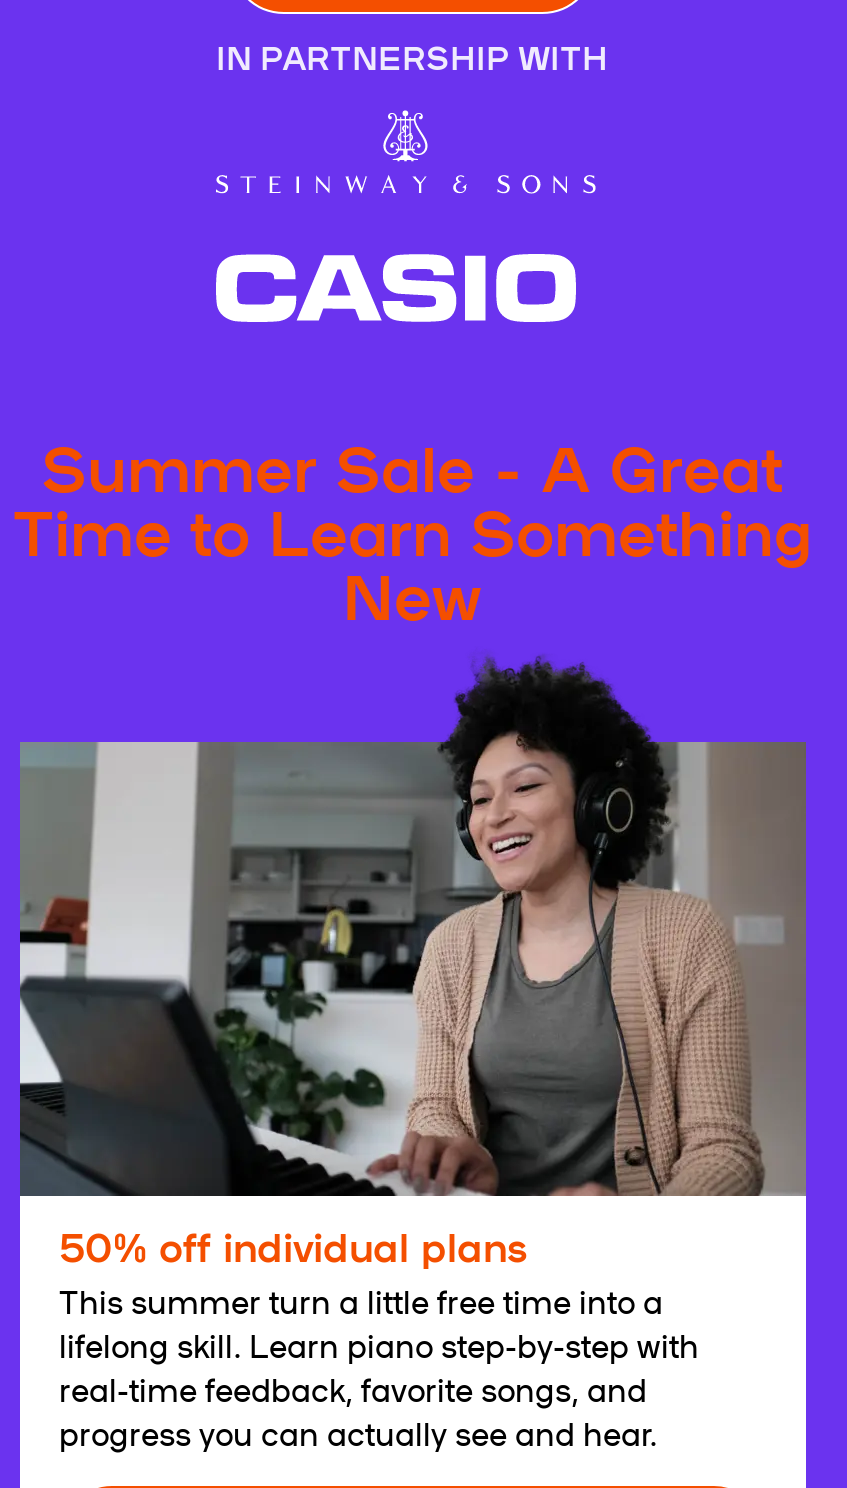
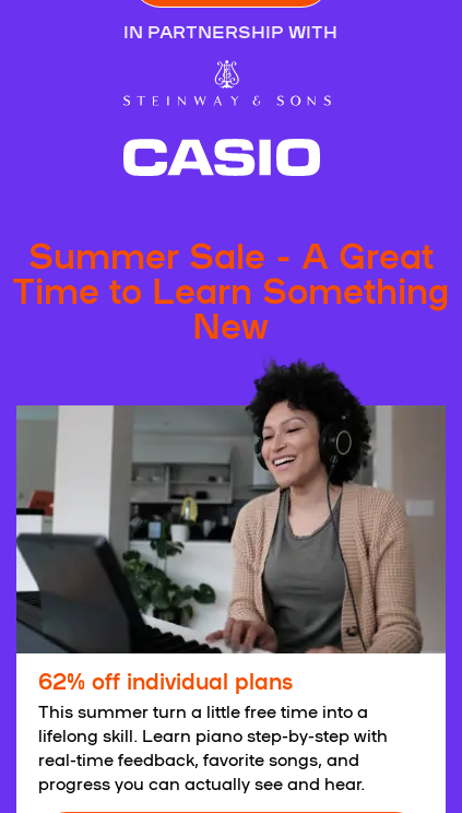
- 50% off individual plans
+ 62% off individual plans
